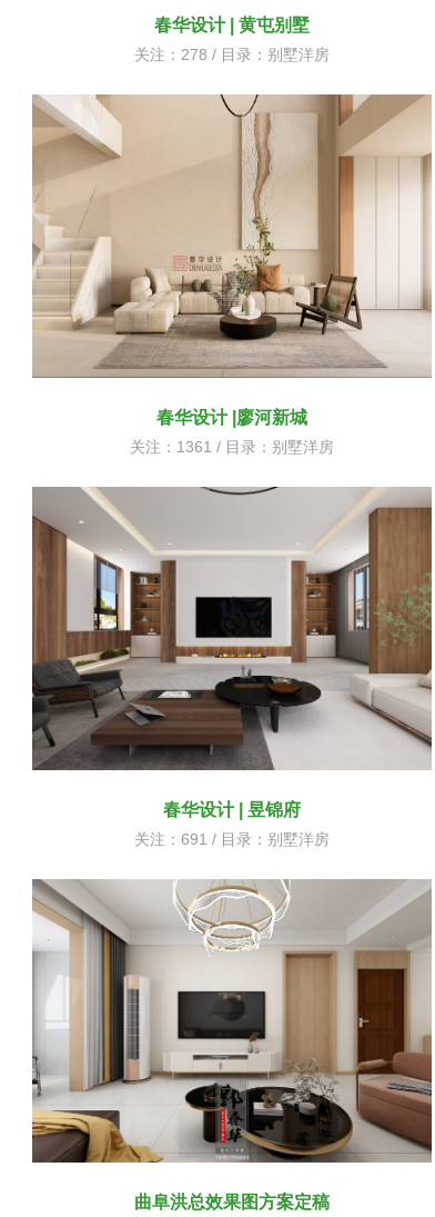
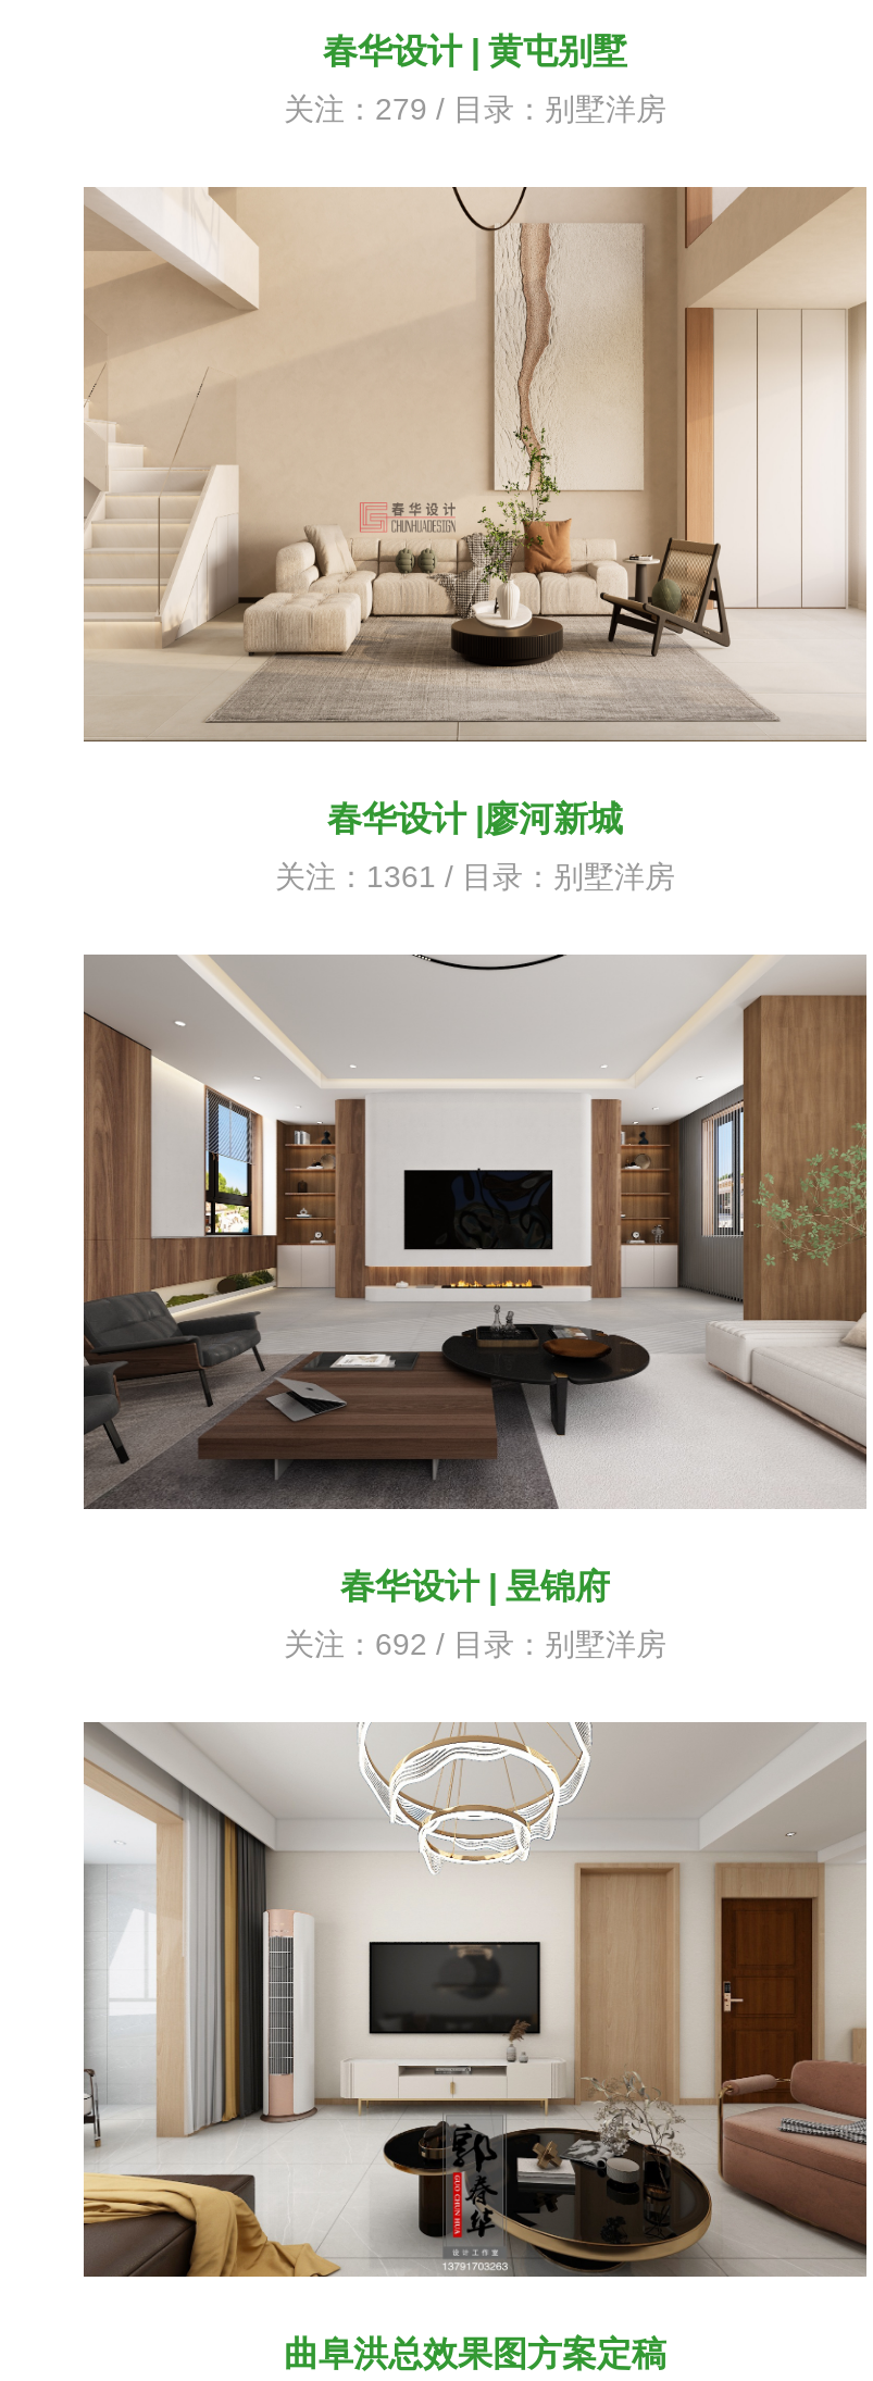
- 关注：278 / 目录：别墅洋房
+ 关注：279 / 目录：别墅洋房

- 关注：691 / 目录：别墅洋房
+ 关注：692 / 目录：别墅洋房
